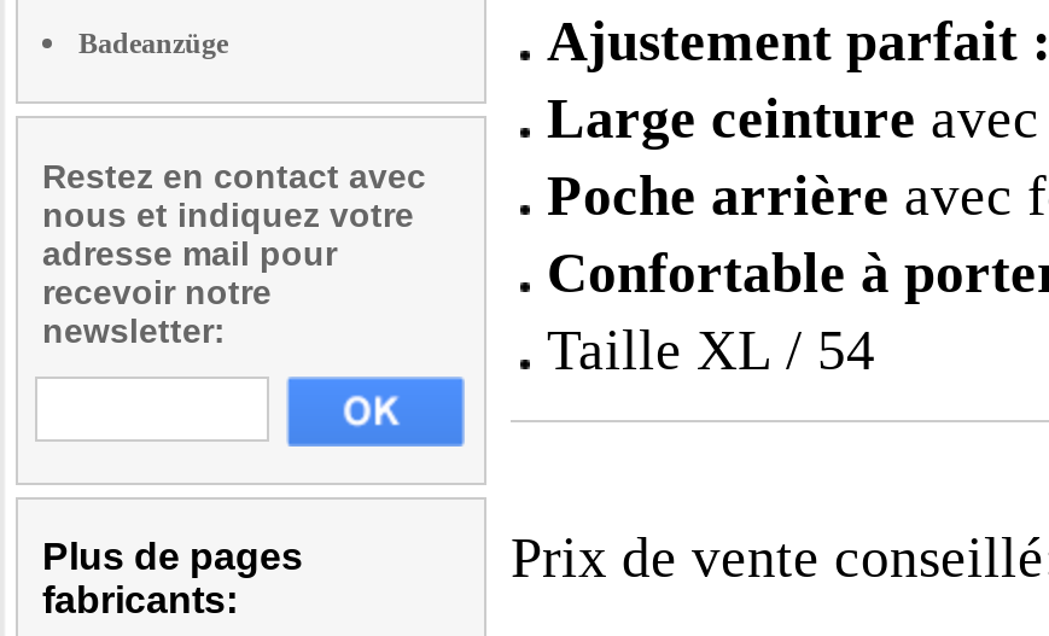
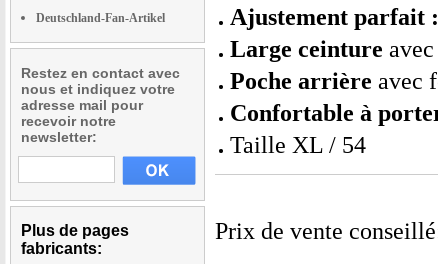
- Badeanzüge
+ Deutschland-Fan-Artikel
